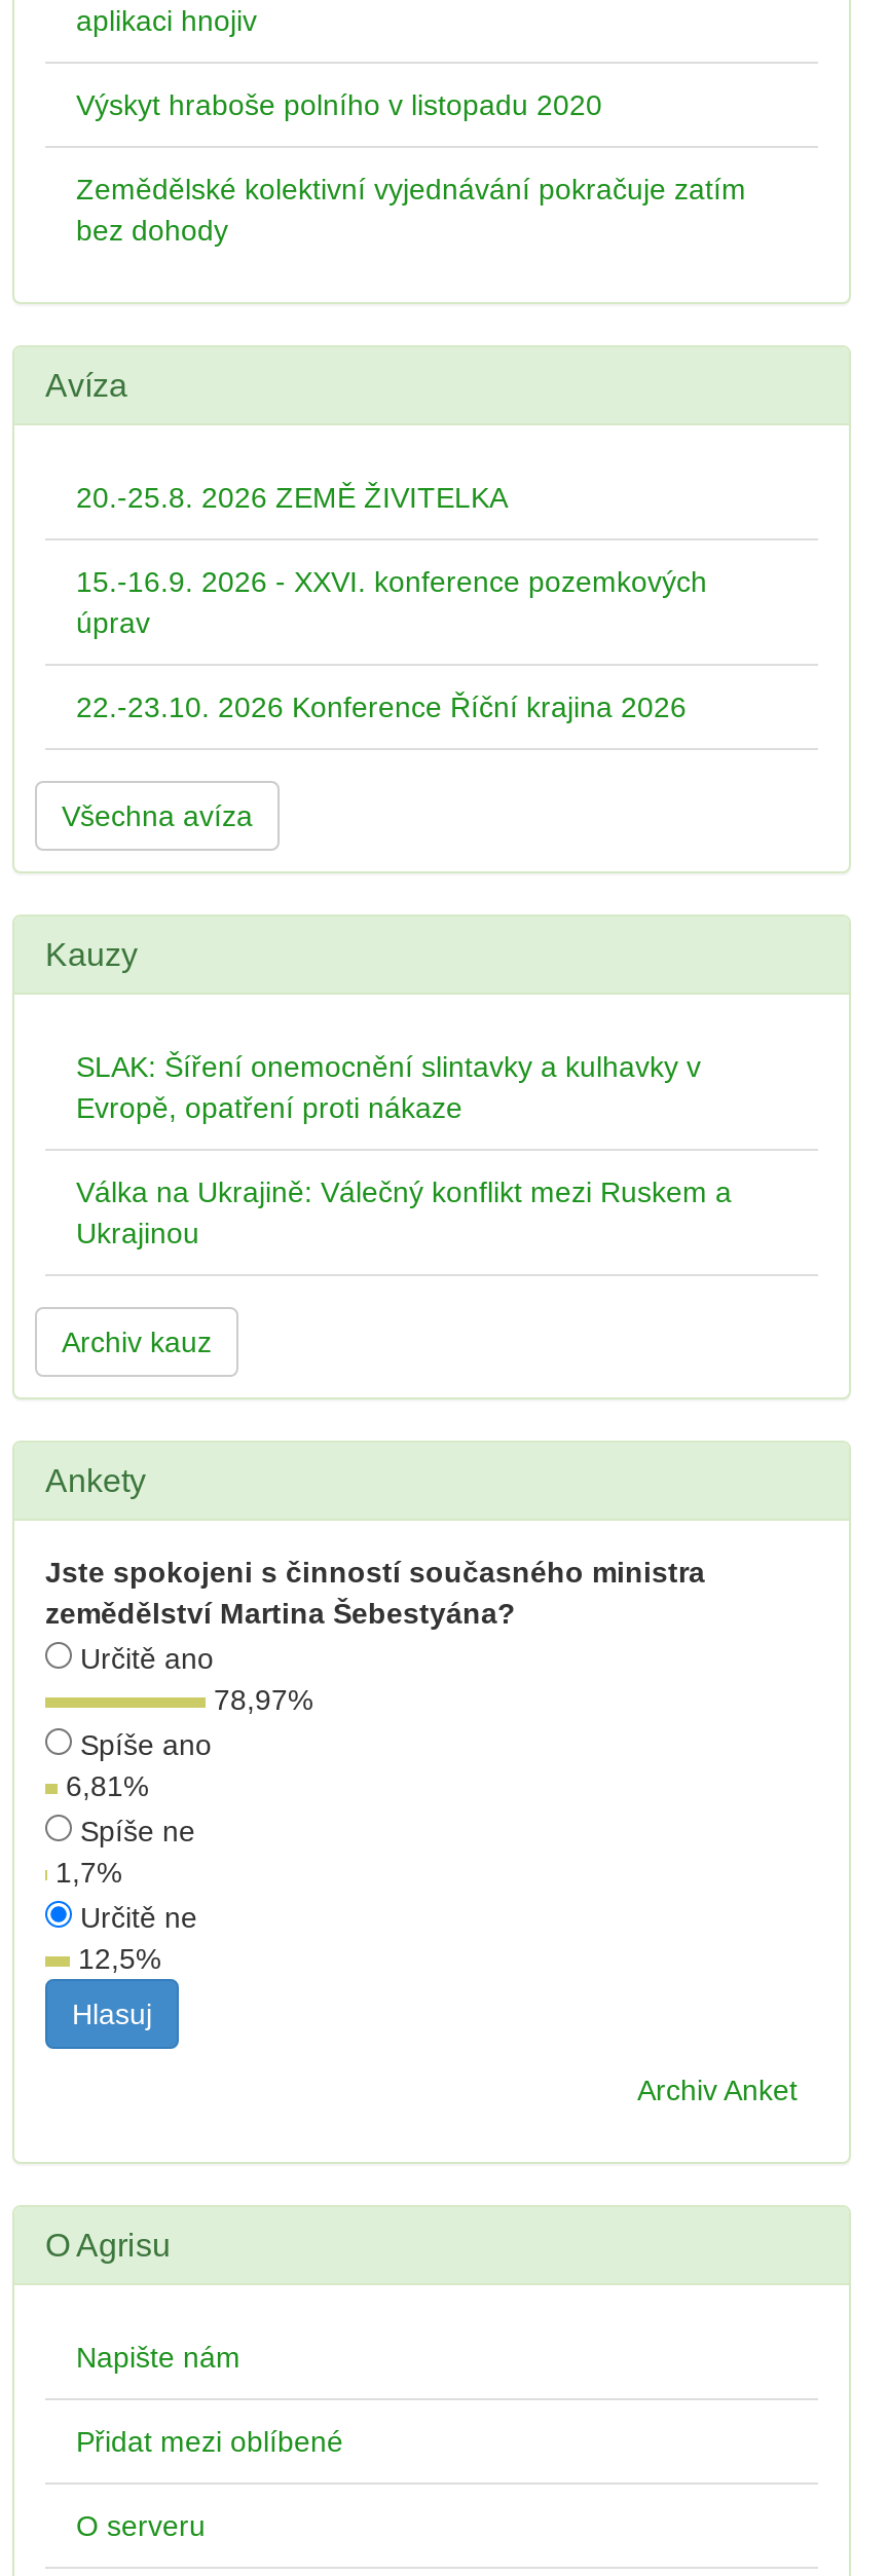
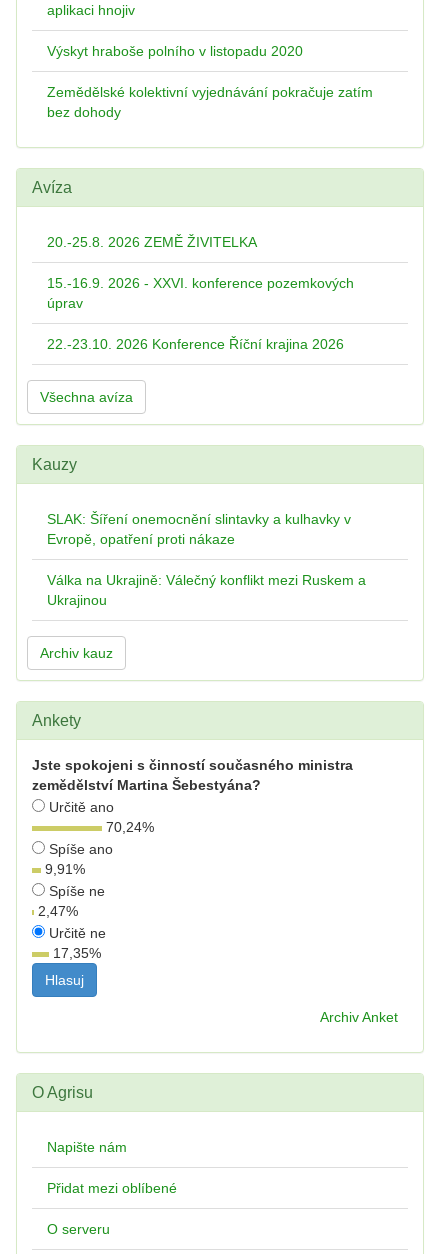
- 78,97%
+ 70,24%

- 6,81%
+ 9,91%

- 1,7%
+ 2,47%

- 12,5%
+ 17,35%
